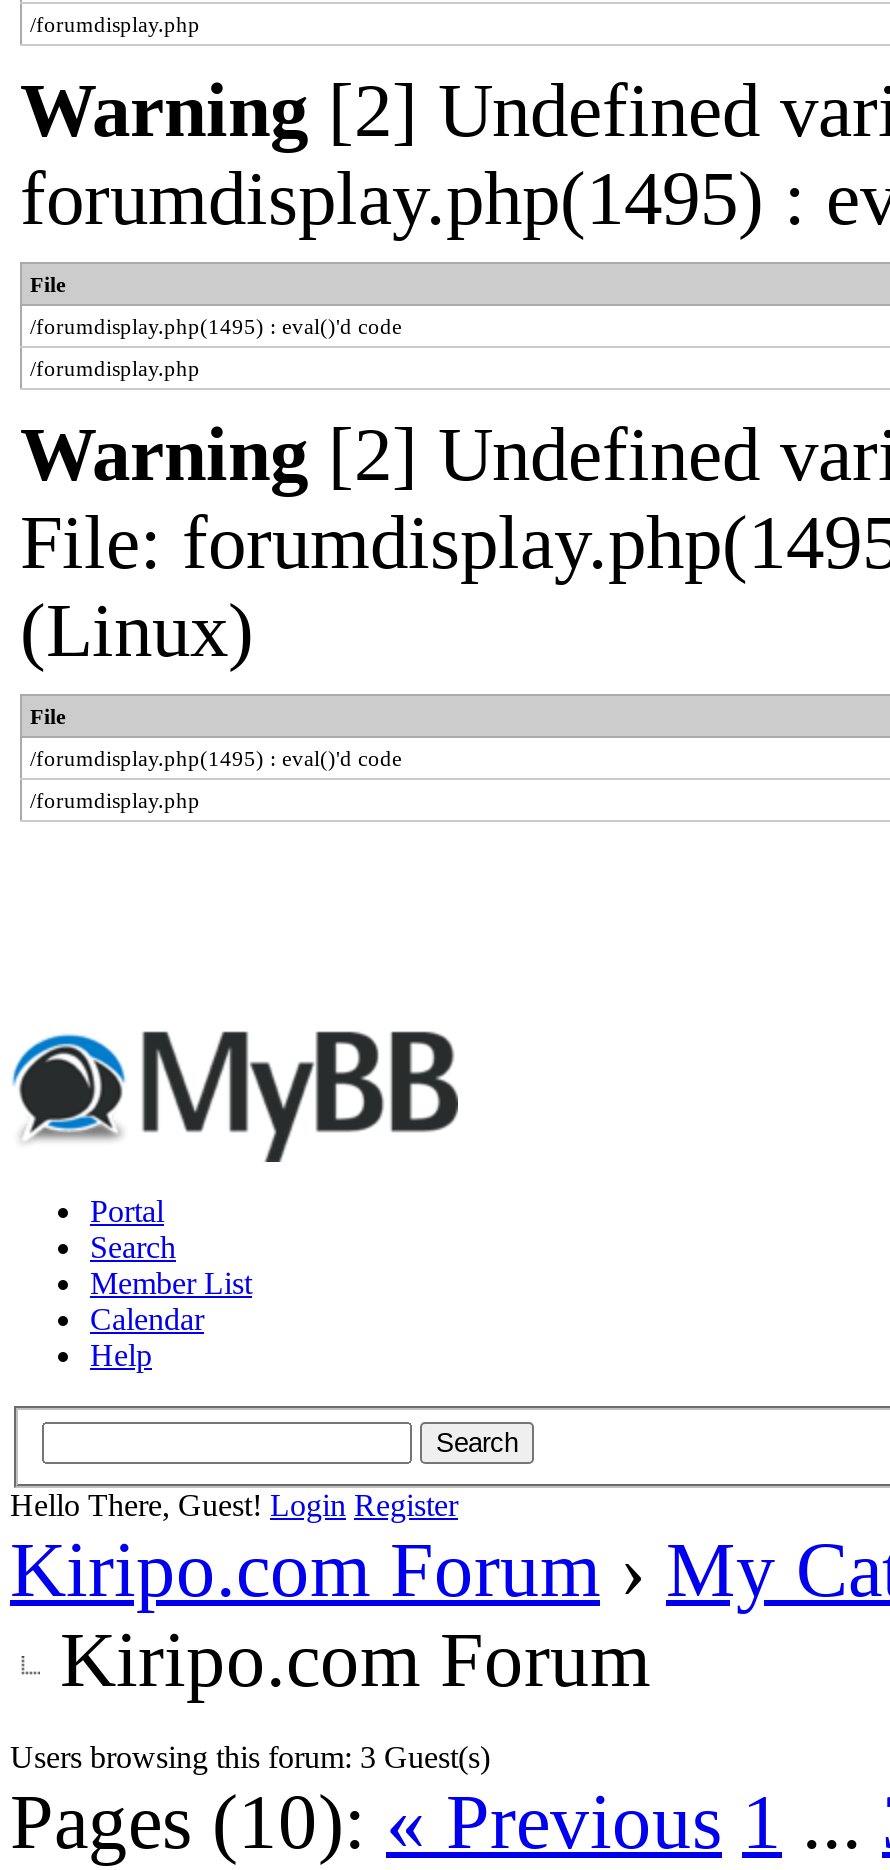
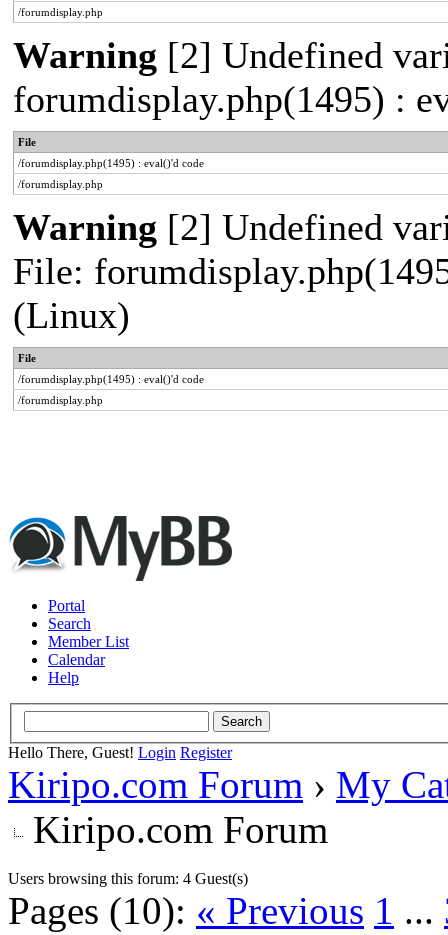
- Users browsing this forum: 3 Guest(s)
+ Users browsing this forum: 4 Guest(s)
